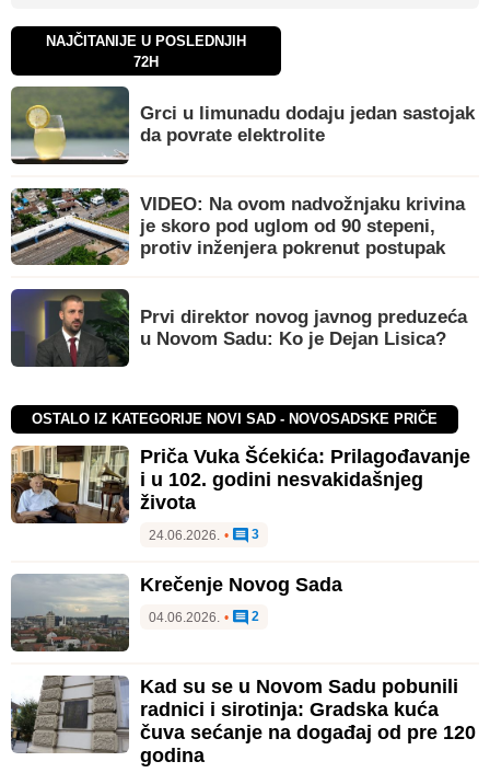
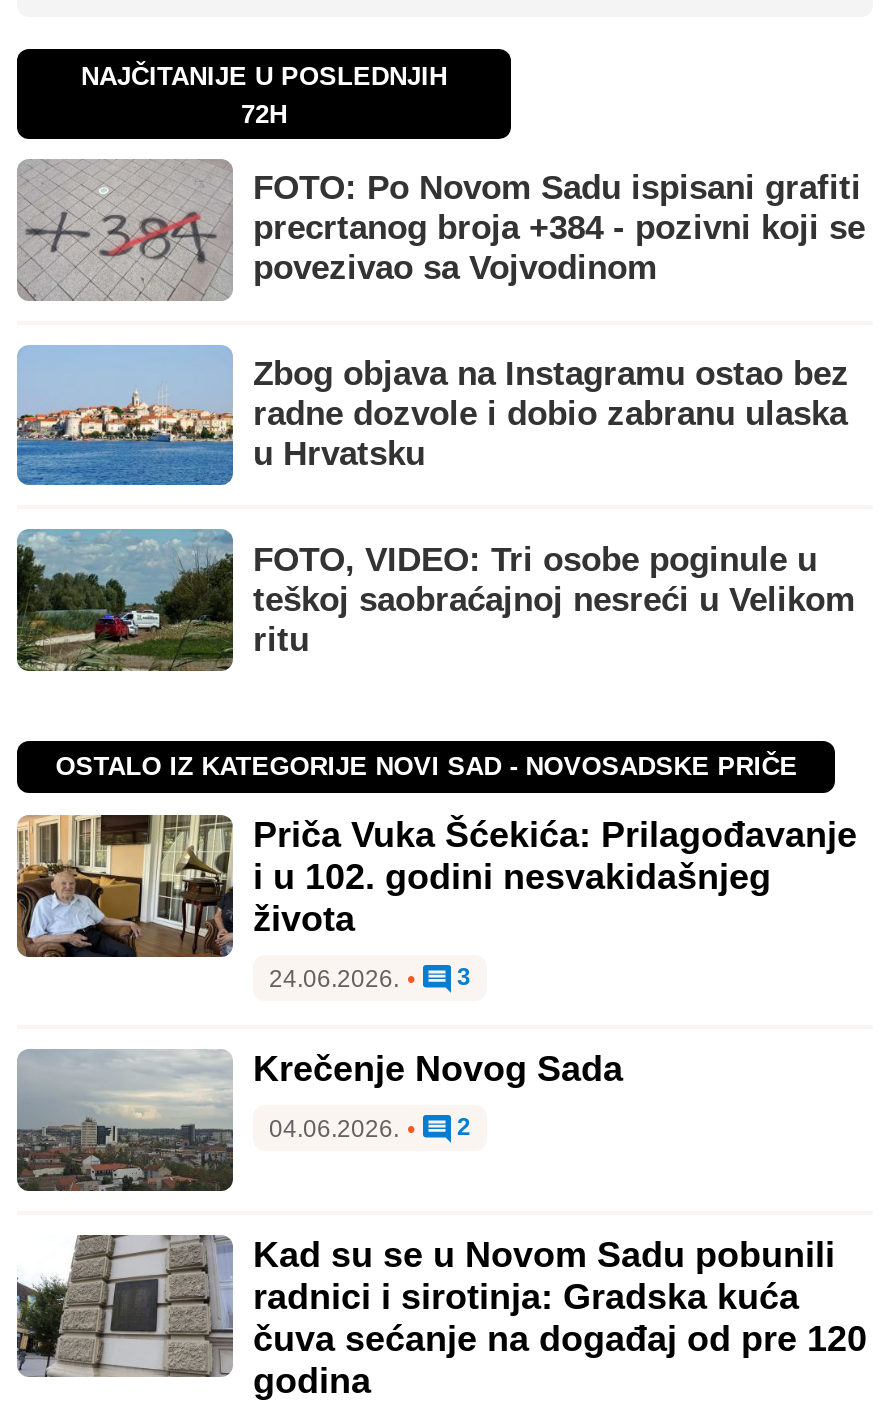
- [image]
- Grci u limunadu dodaju jedan sastojak
- da povrate elektrolite
+ [image]
+ FOTO: Po Novom Sadu ispisani grafiti
+ precrtanog broja +384 - pozivni koji se
+ povezivao sa Vojvodinom

- [image]
- VIDEO: Na ovom nadvožnjaku krivina
- je skoro pod uglom od 90 stepeni,
- protiv inženjera pokrenut postupak
+ [image]
+ Zbog objava na Instagramu ostao bez
+ radne dozvole i dobio zabranu ulaska
+ u Hrvatsku

- [image]
- Prvi direktor novog javnog preduzeća
- u Novom Sadu: Ko je Dejan Lisica?
+ [image]
+ FOTO, VIDEO: Tri osobe poginule u
+ teškoj saobraćajnoj nesreći u Velikom
+ ritu
